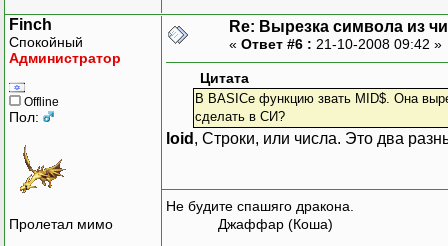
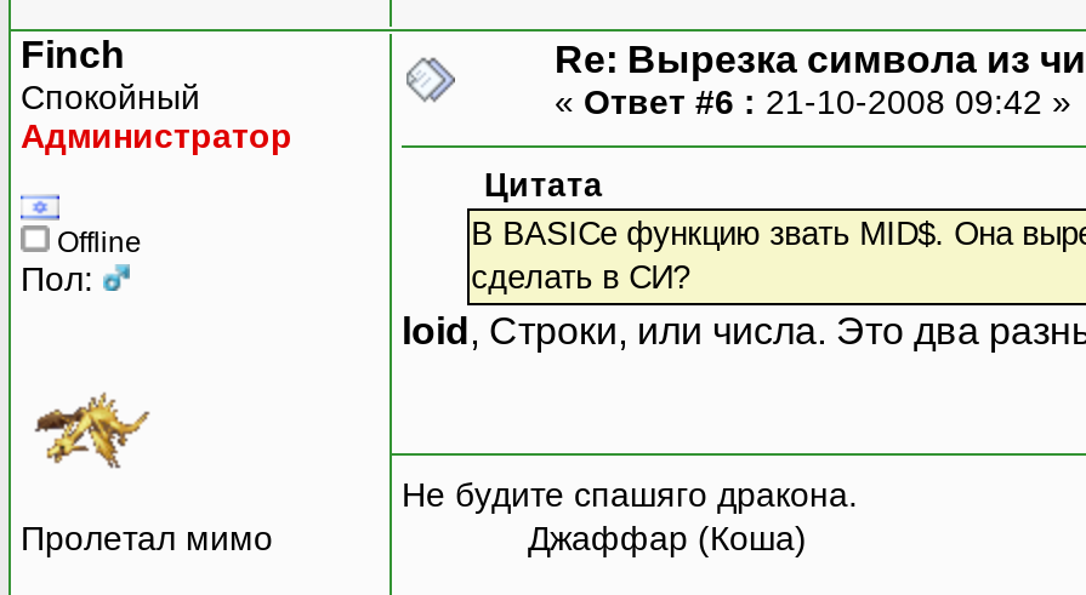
- [image]
+ [image]
